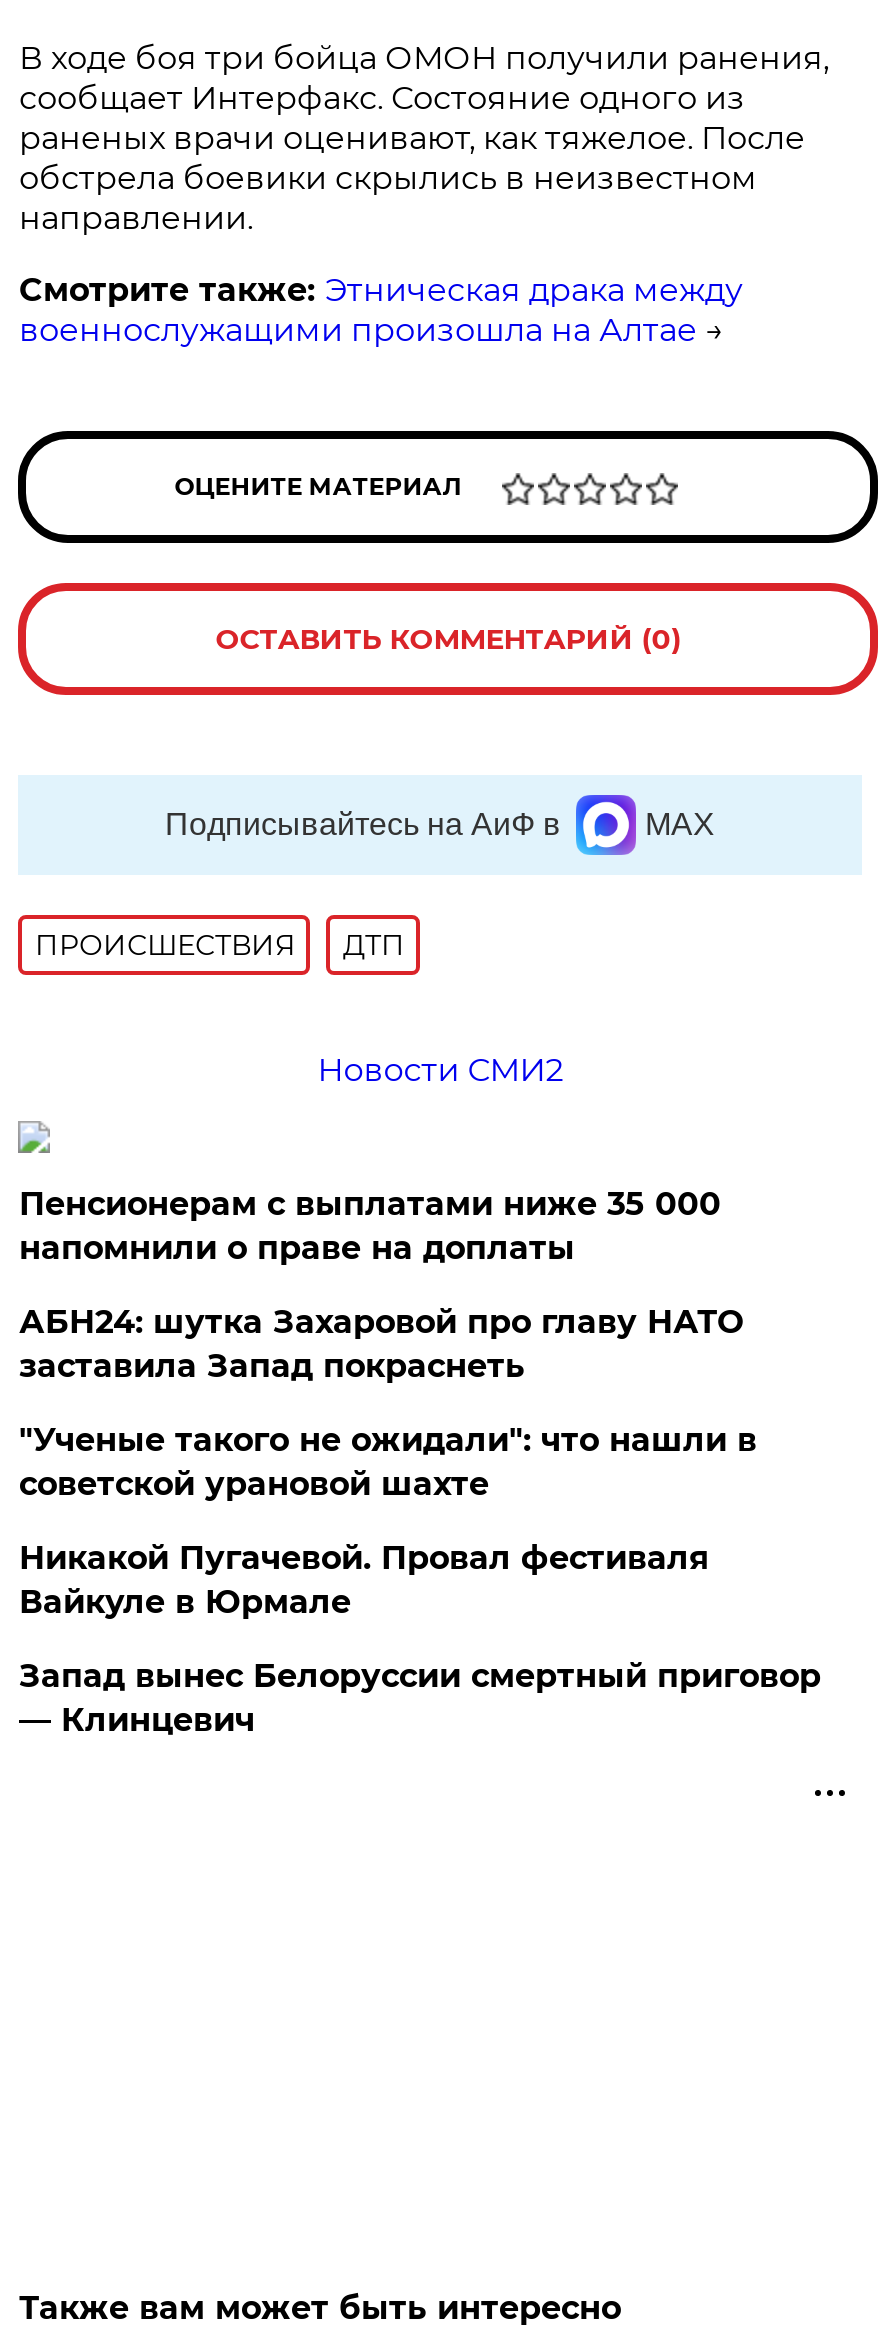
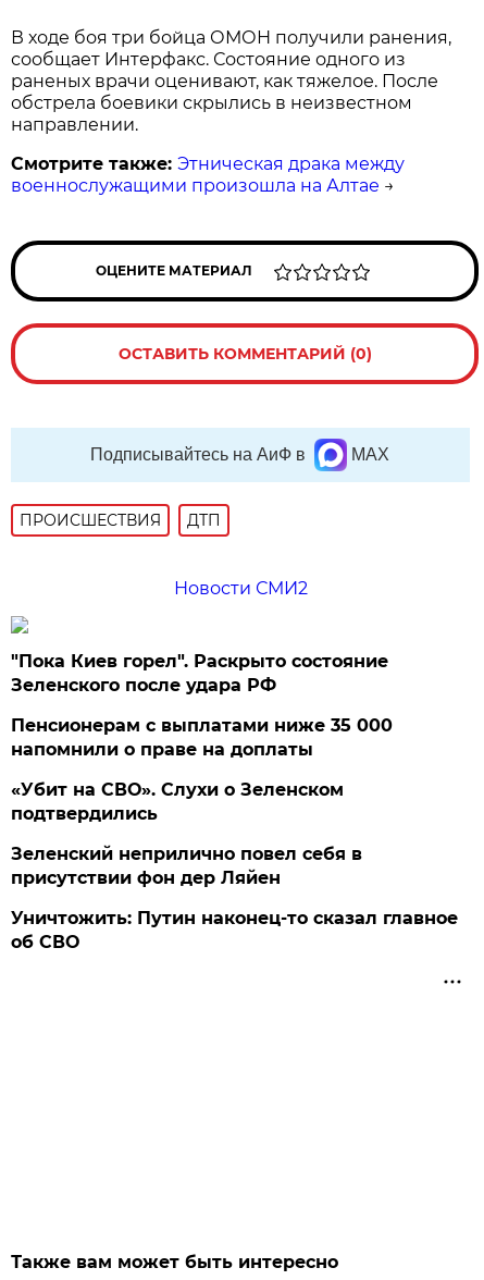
+ "Пока Киев горел". Раскрыто состояние
+ Зеленского после удара РФ

moved down: Пенсионерам с выплатами ниже 35 000 | напомнили о праве на доплаты

- АБН24: шутка Захаровой про главу НАТО
- заставила Запад покраснеть
- "Ученые такого не ожидали": что нашли в
- советской урановой шахте
- Никакой Пугачевой. Провал фестиваля
- Вайкуле в Юрмале
- Запад вынес Белоруссии смертный приговор
- — Клинцевич
+ «Убит на СВО». Слухи о Зеленском
+ подтвердились
+ Зеленский неприлично повел cебя в
+ присутствии фон дер Ляйен
+ Уничтожить: Путин наконец-то сказал главное
+ об СВО
